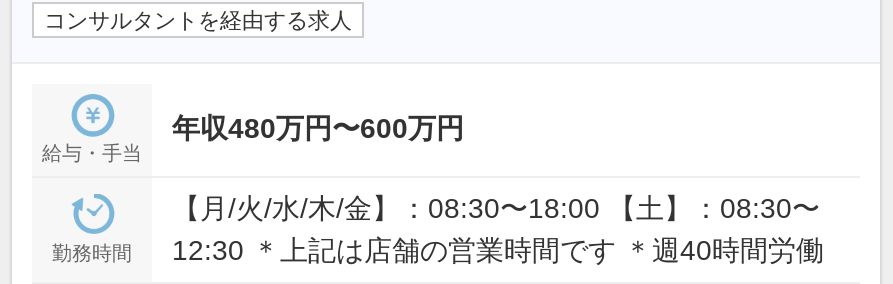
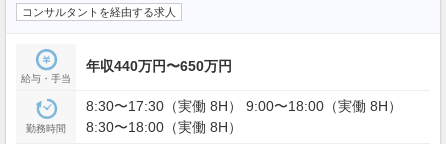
- 年収480万円〜600万円
+ 年収440万円〜650万円

- 【月/火/水/木/金】：08:30〜18:00 【土】：08:30〜
- 12:30 ＊上記は店舗の営業時間です ＊週40時間労働
+ 8:30〜17:30（実働 8H） 9:00〜18:00（実働 8H）
+ 8:30〜18:00（実働 8H）
